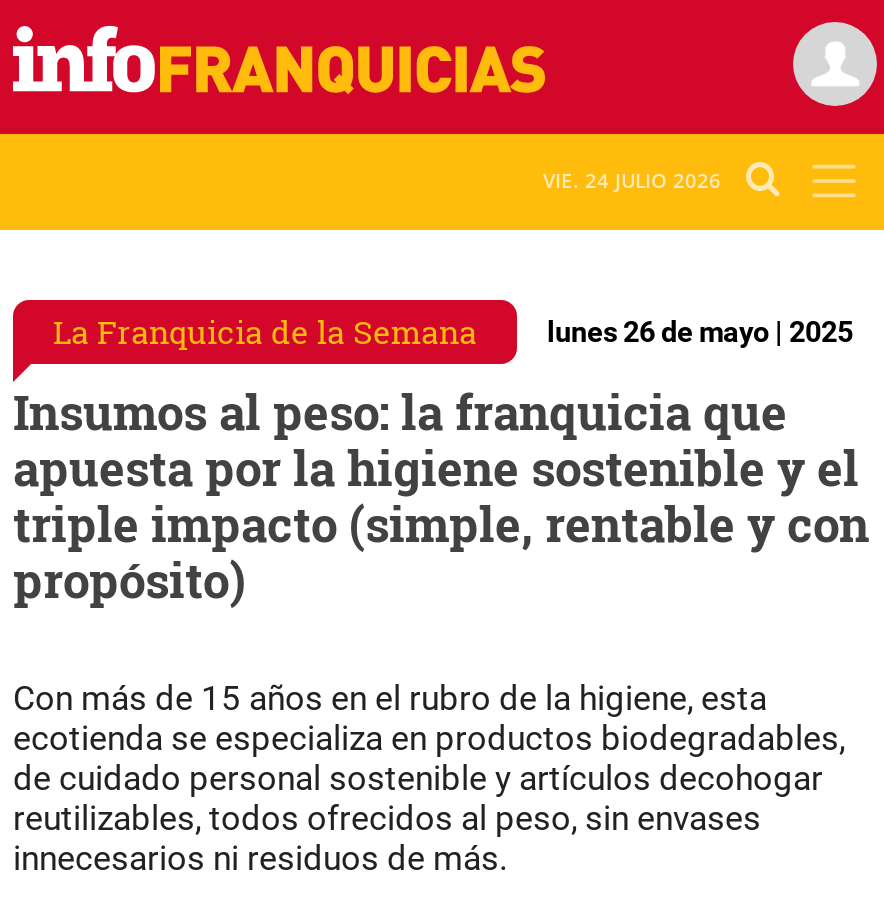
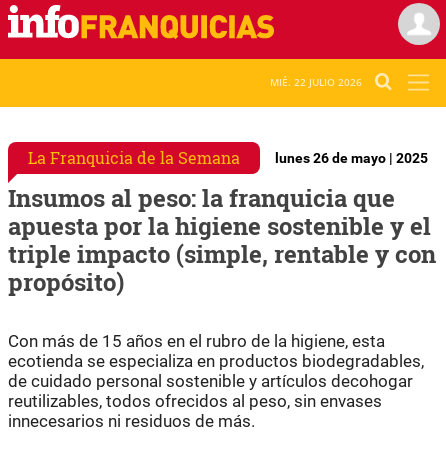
- VIE. 24 JULIO 2026
+ MIÉ. 22 JULIO 2026
